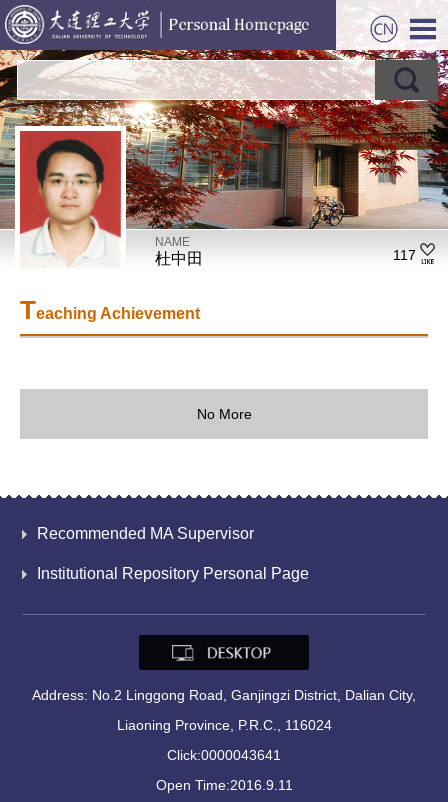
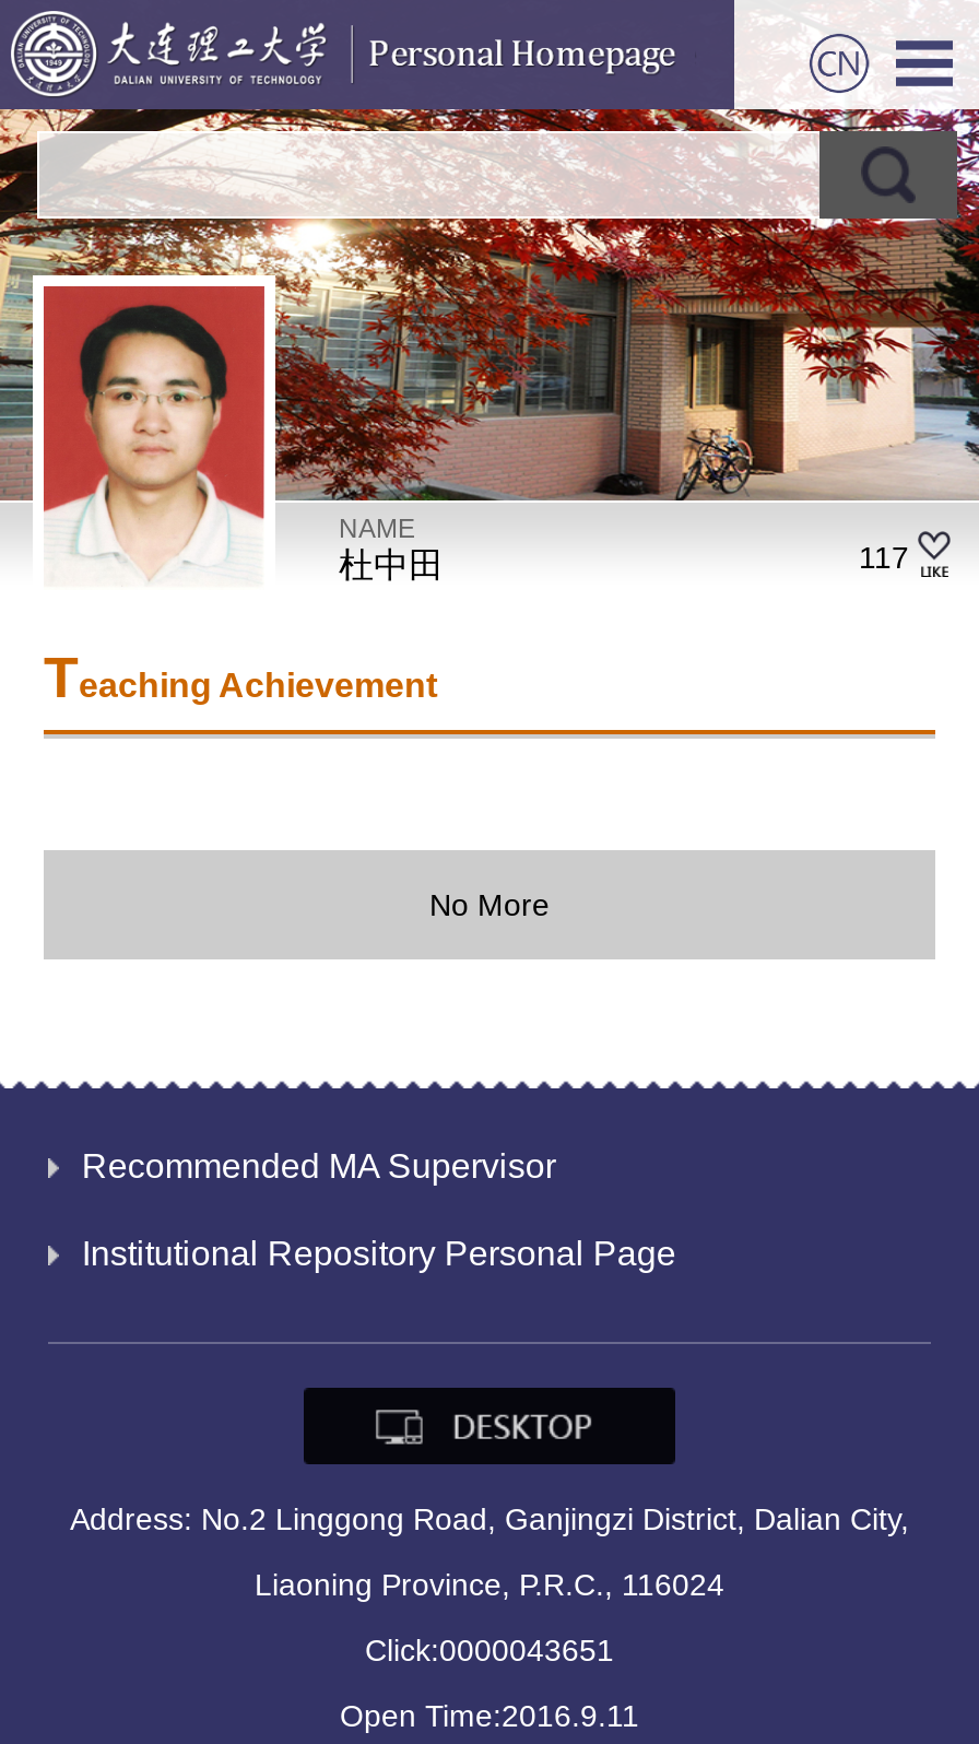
- Click:0000043641
+ Click:0000043651
